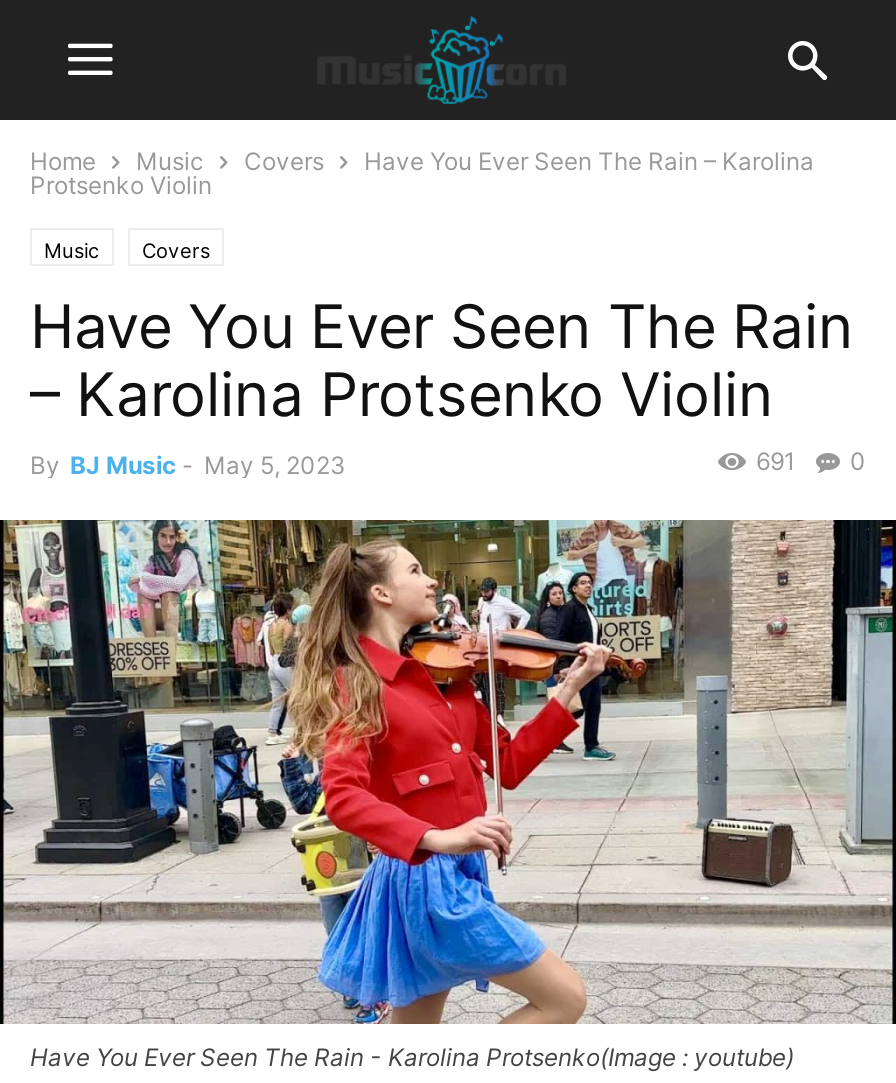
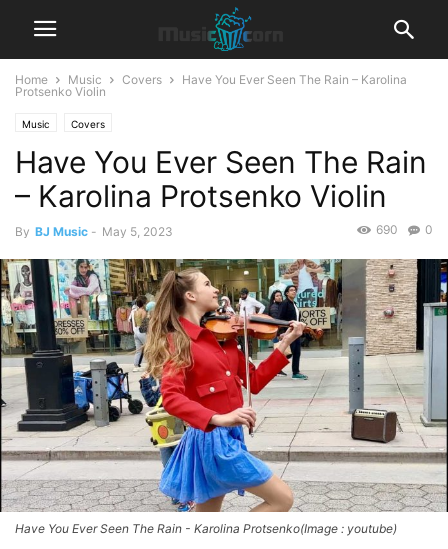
- 691 0
+ 690 0
